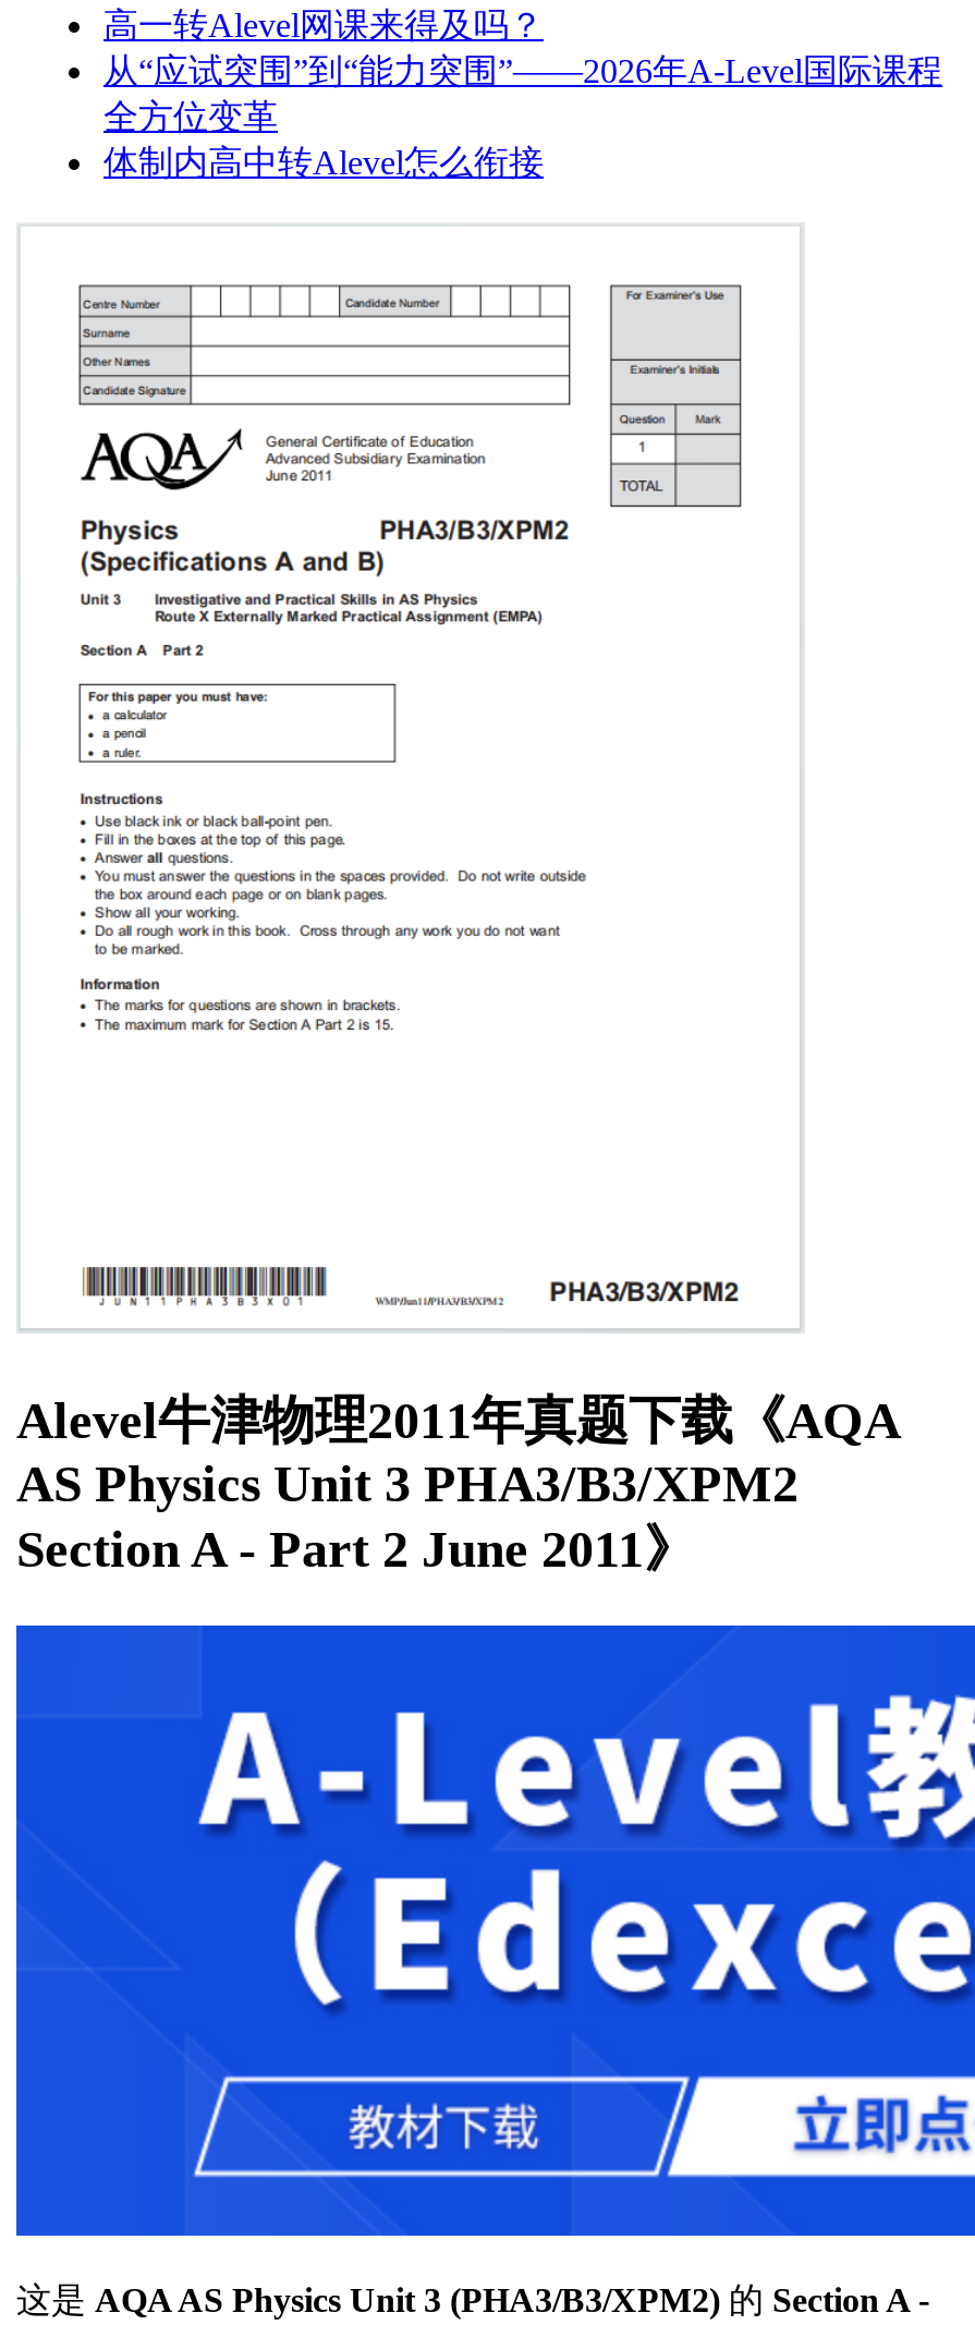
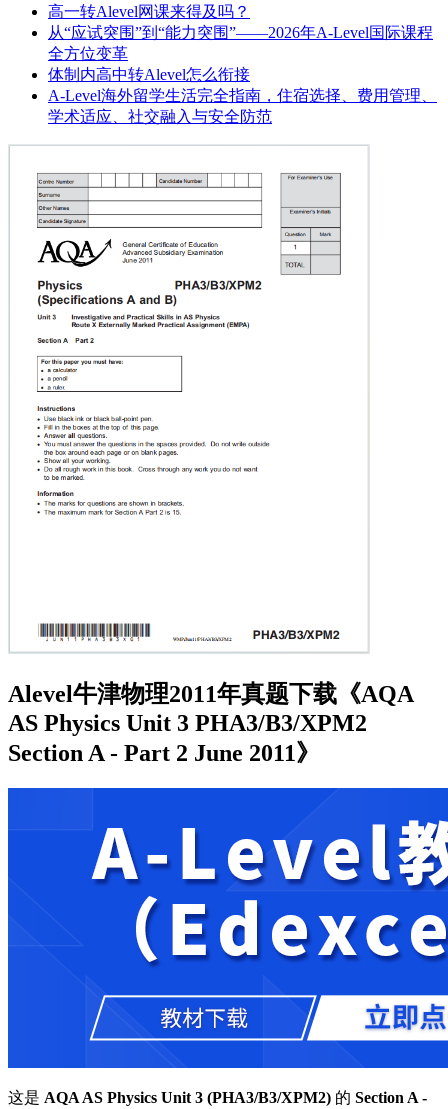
+ A-Level海外留学生活完全指南，住宿选择、费用管理、
+ 学术适应、社交融入与安全防范
